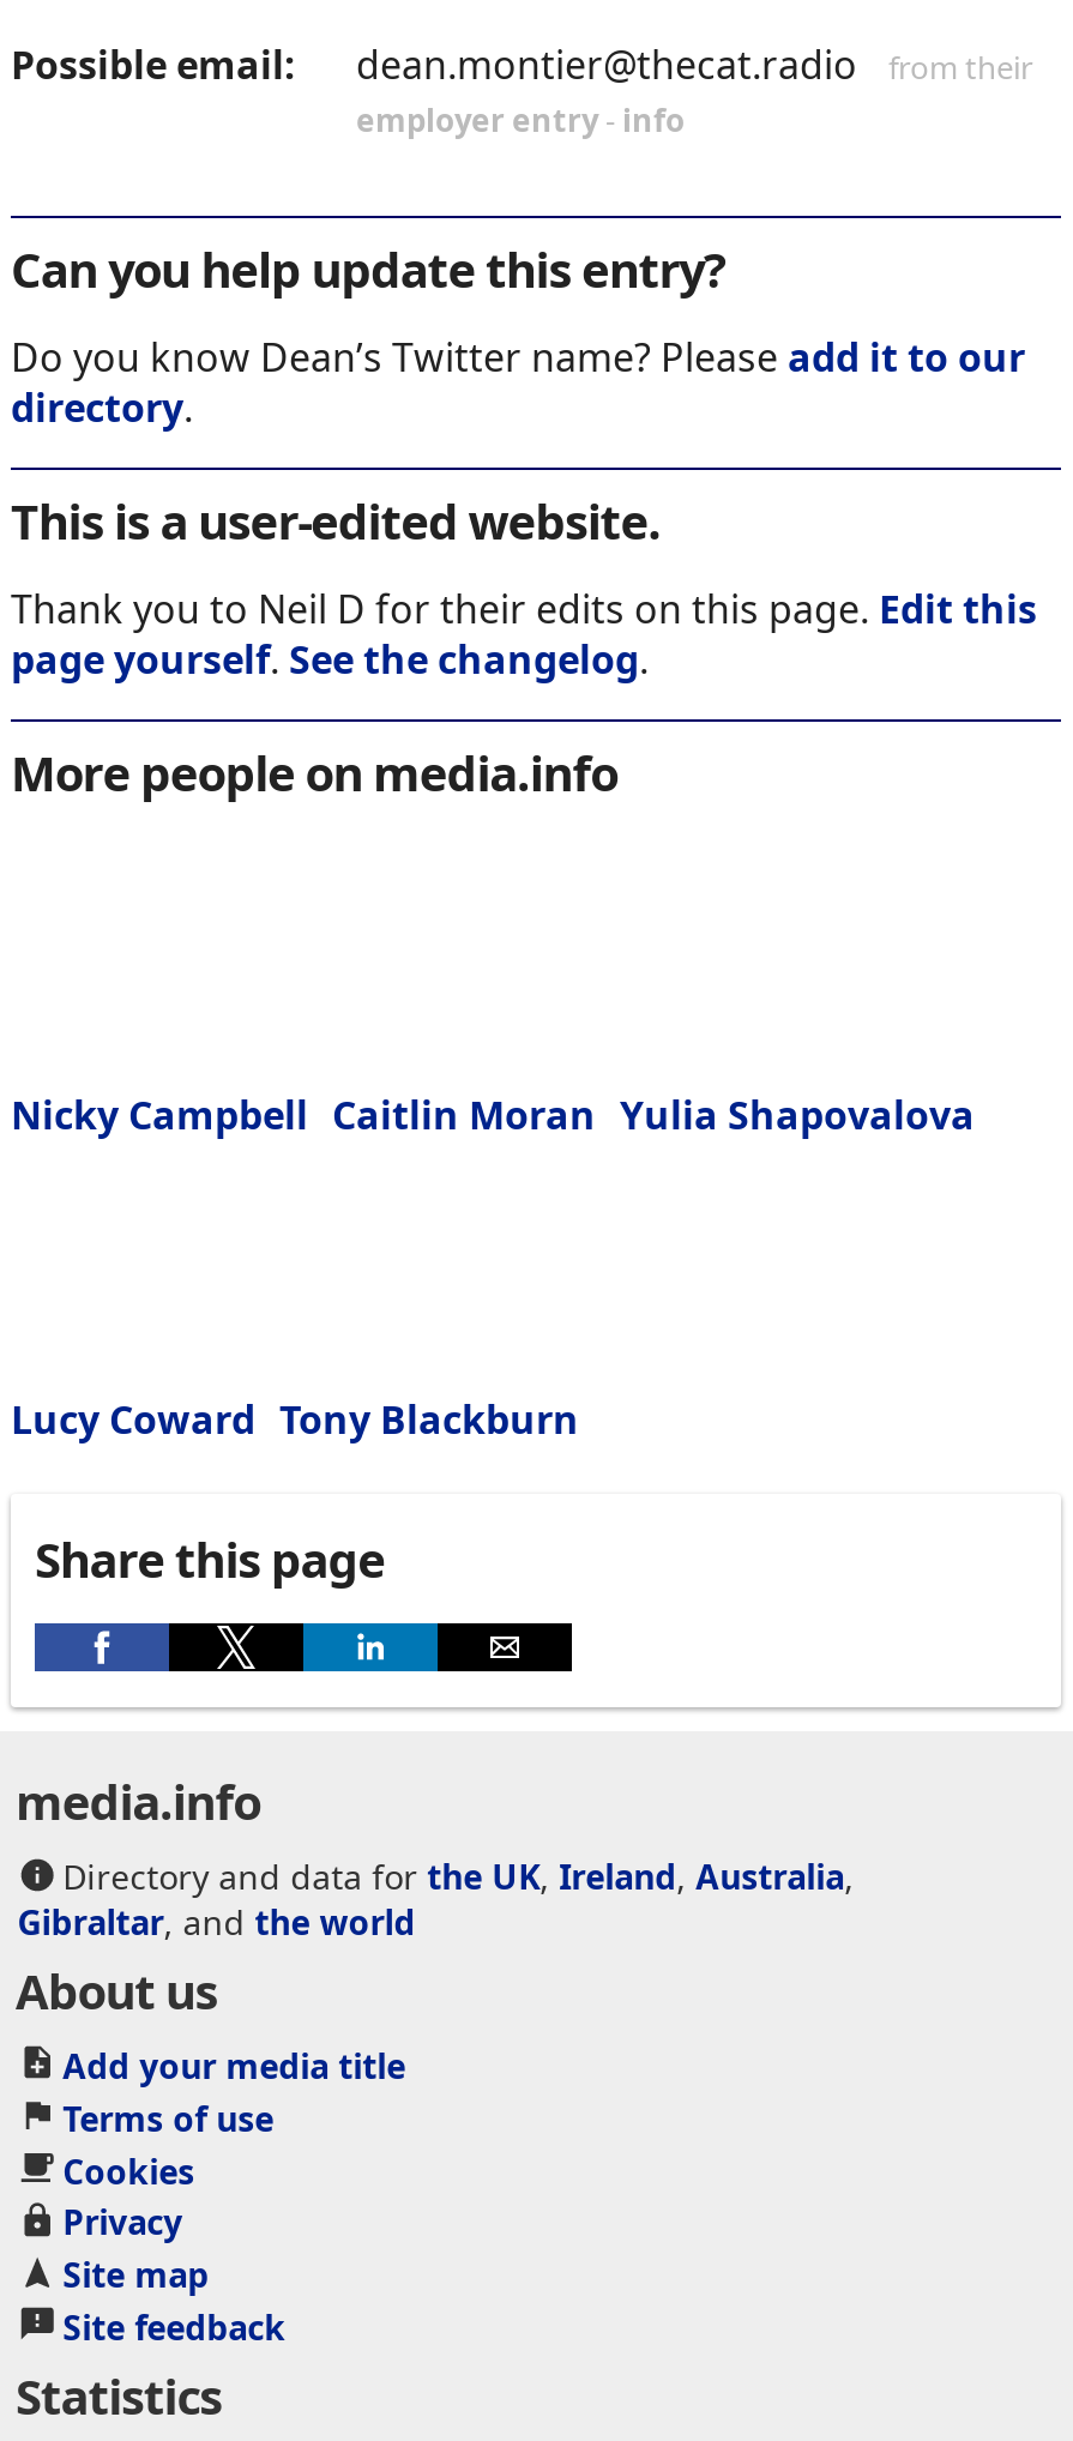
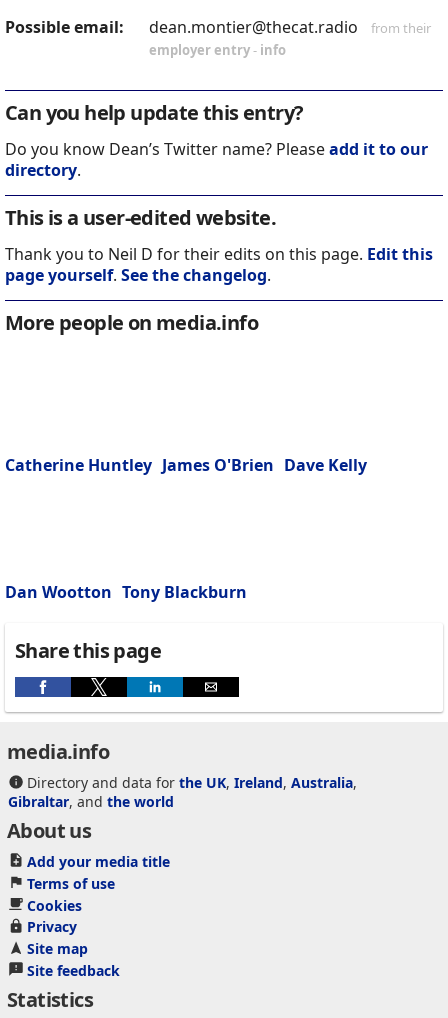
- Nicky Campbell Caitlin Moran Yulia Shapovalova
+ Catherine Huntley James O'Brien Dave Kelly

- Lucy Coward Tony Blackburn
+ Dan Wootton Tony Blackburn
